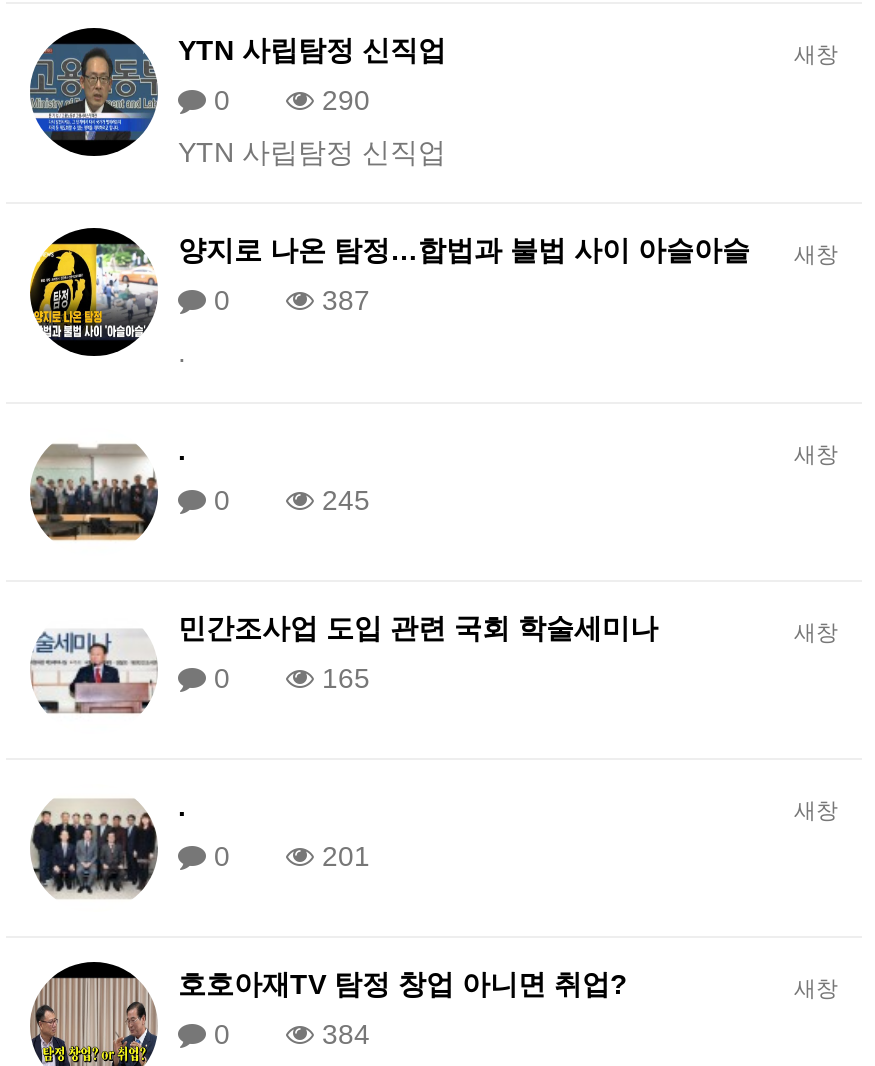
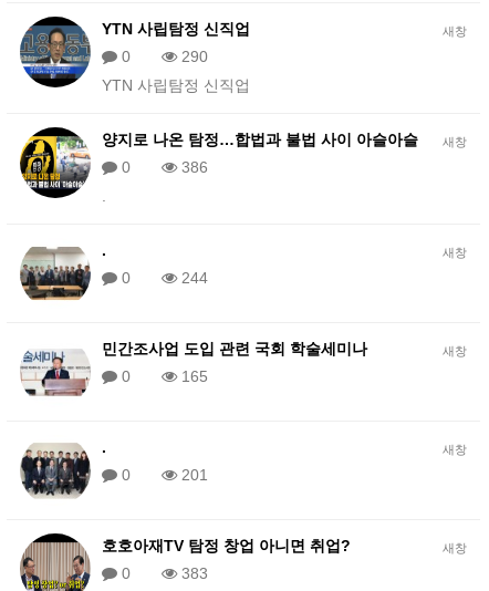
- 387
+ 386

- 245
+ 244

- 384
+ 383
